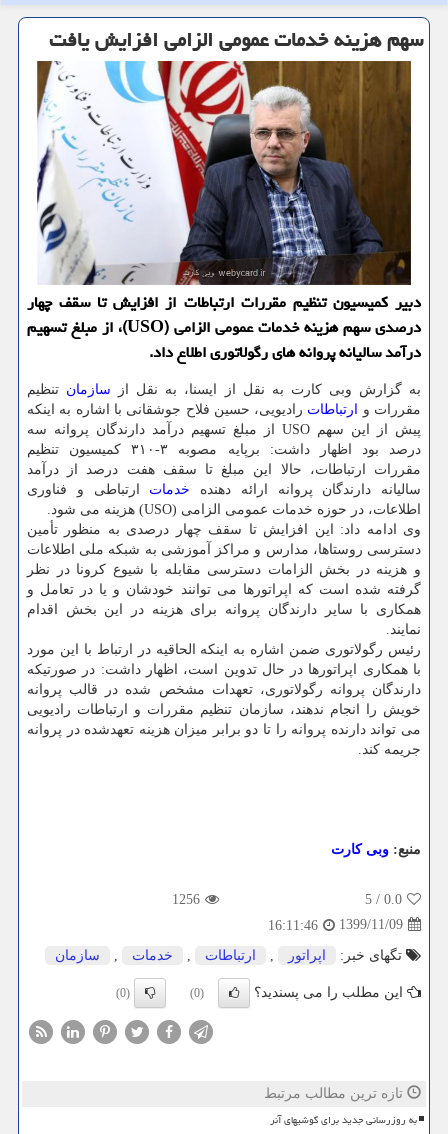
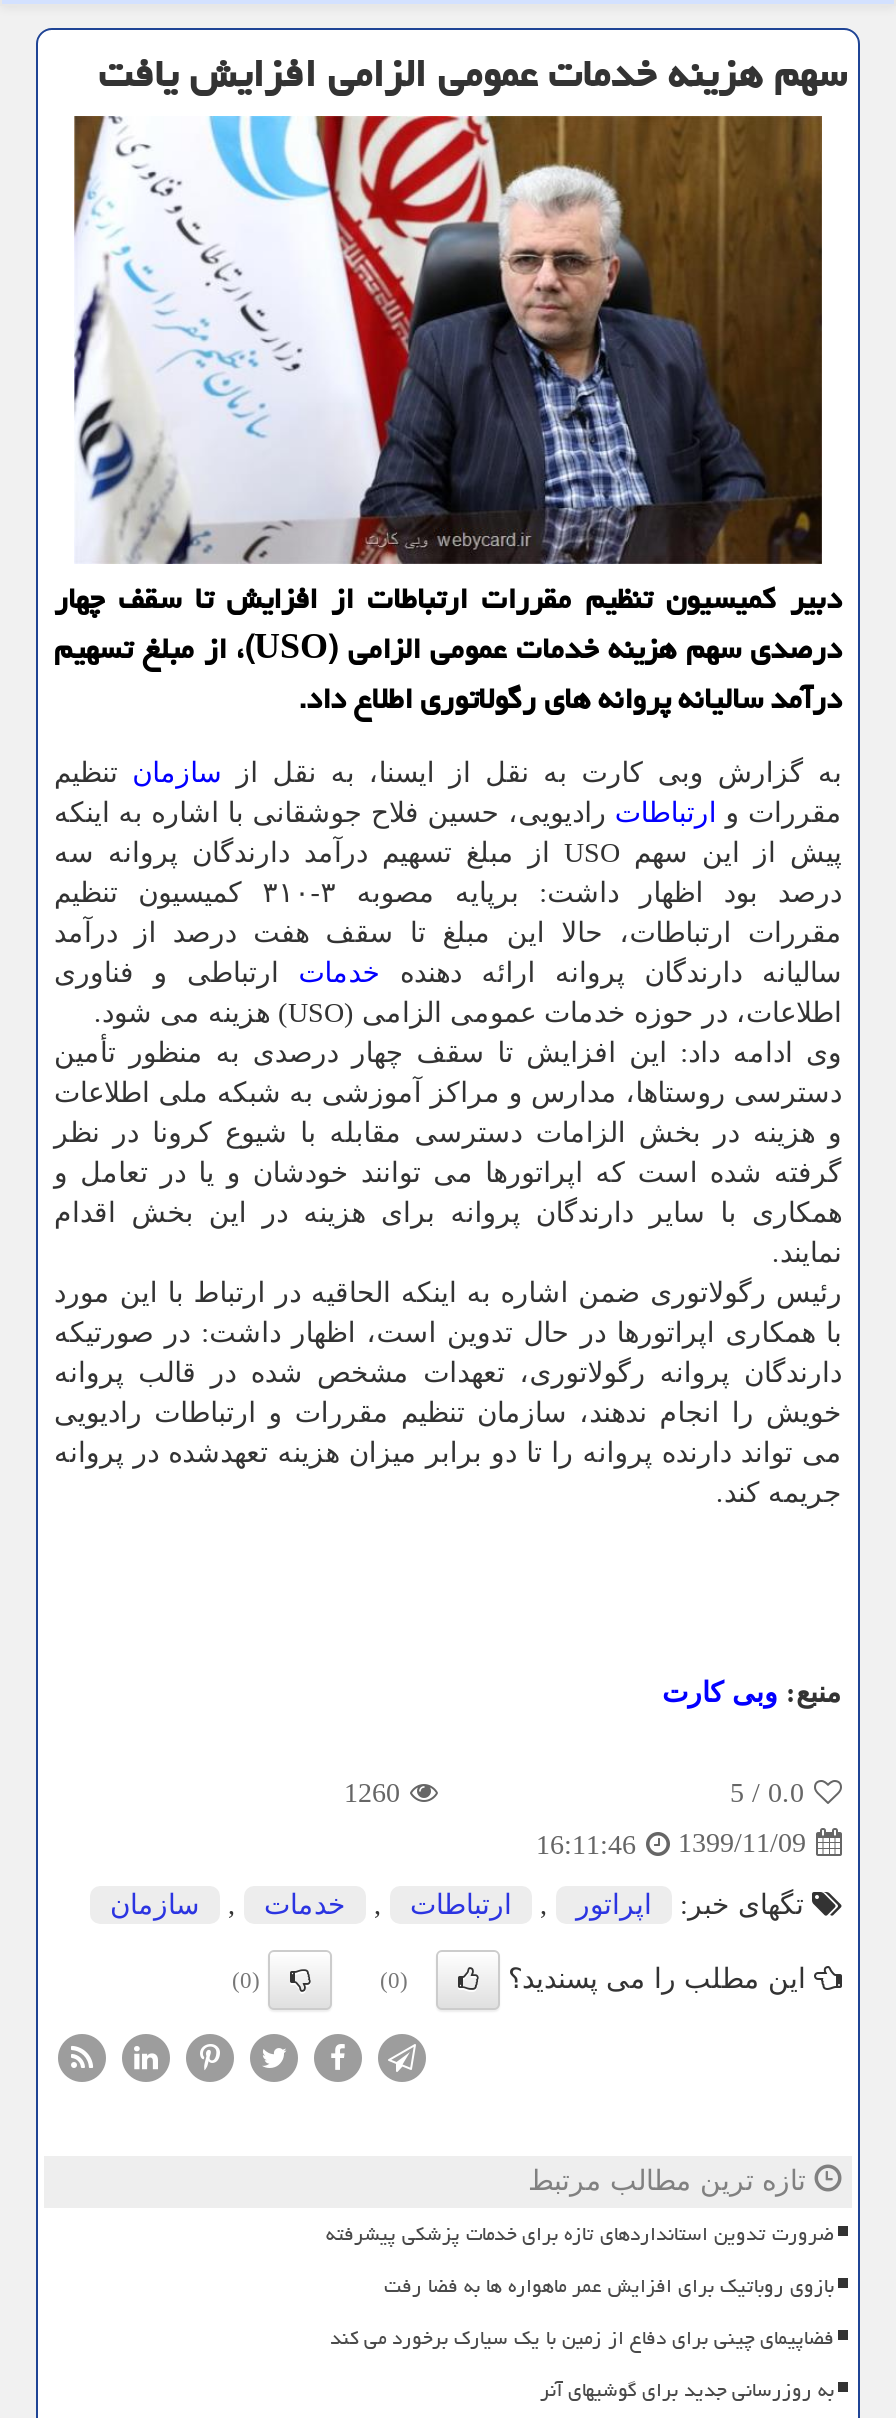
- 1256
+ 1260

+ ضرورت تدوین استانداردهای تازه برای خدمات پزشکی پیشرفته
+ بازوی روباتیک برای افزایش عمر ماهواره ها به فضا رفت
+ فضاپیمای چینی برای دفاع از زمین با یک سیارک برخورد می کند
